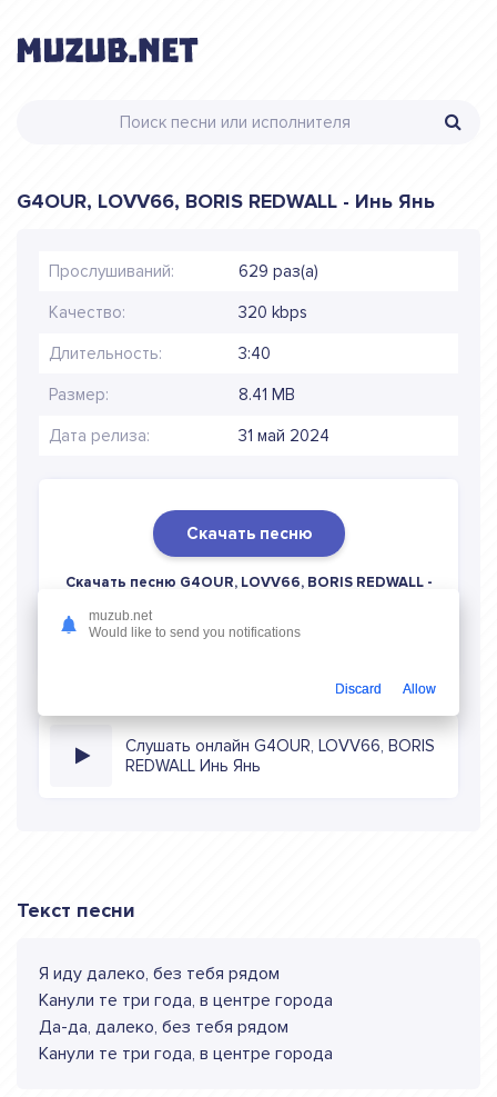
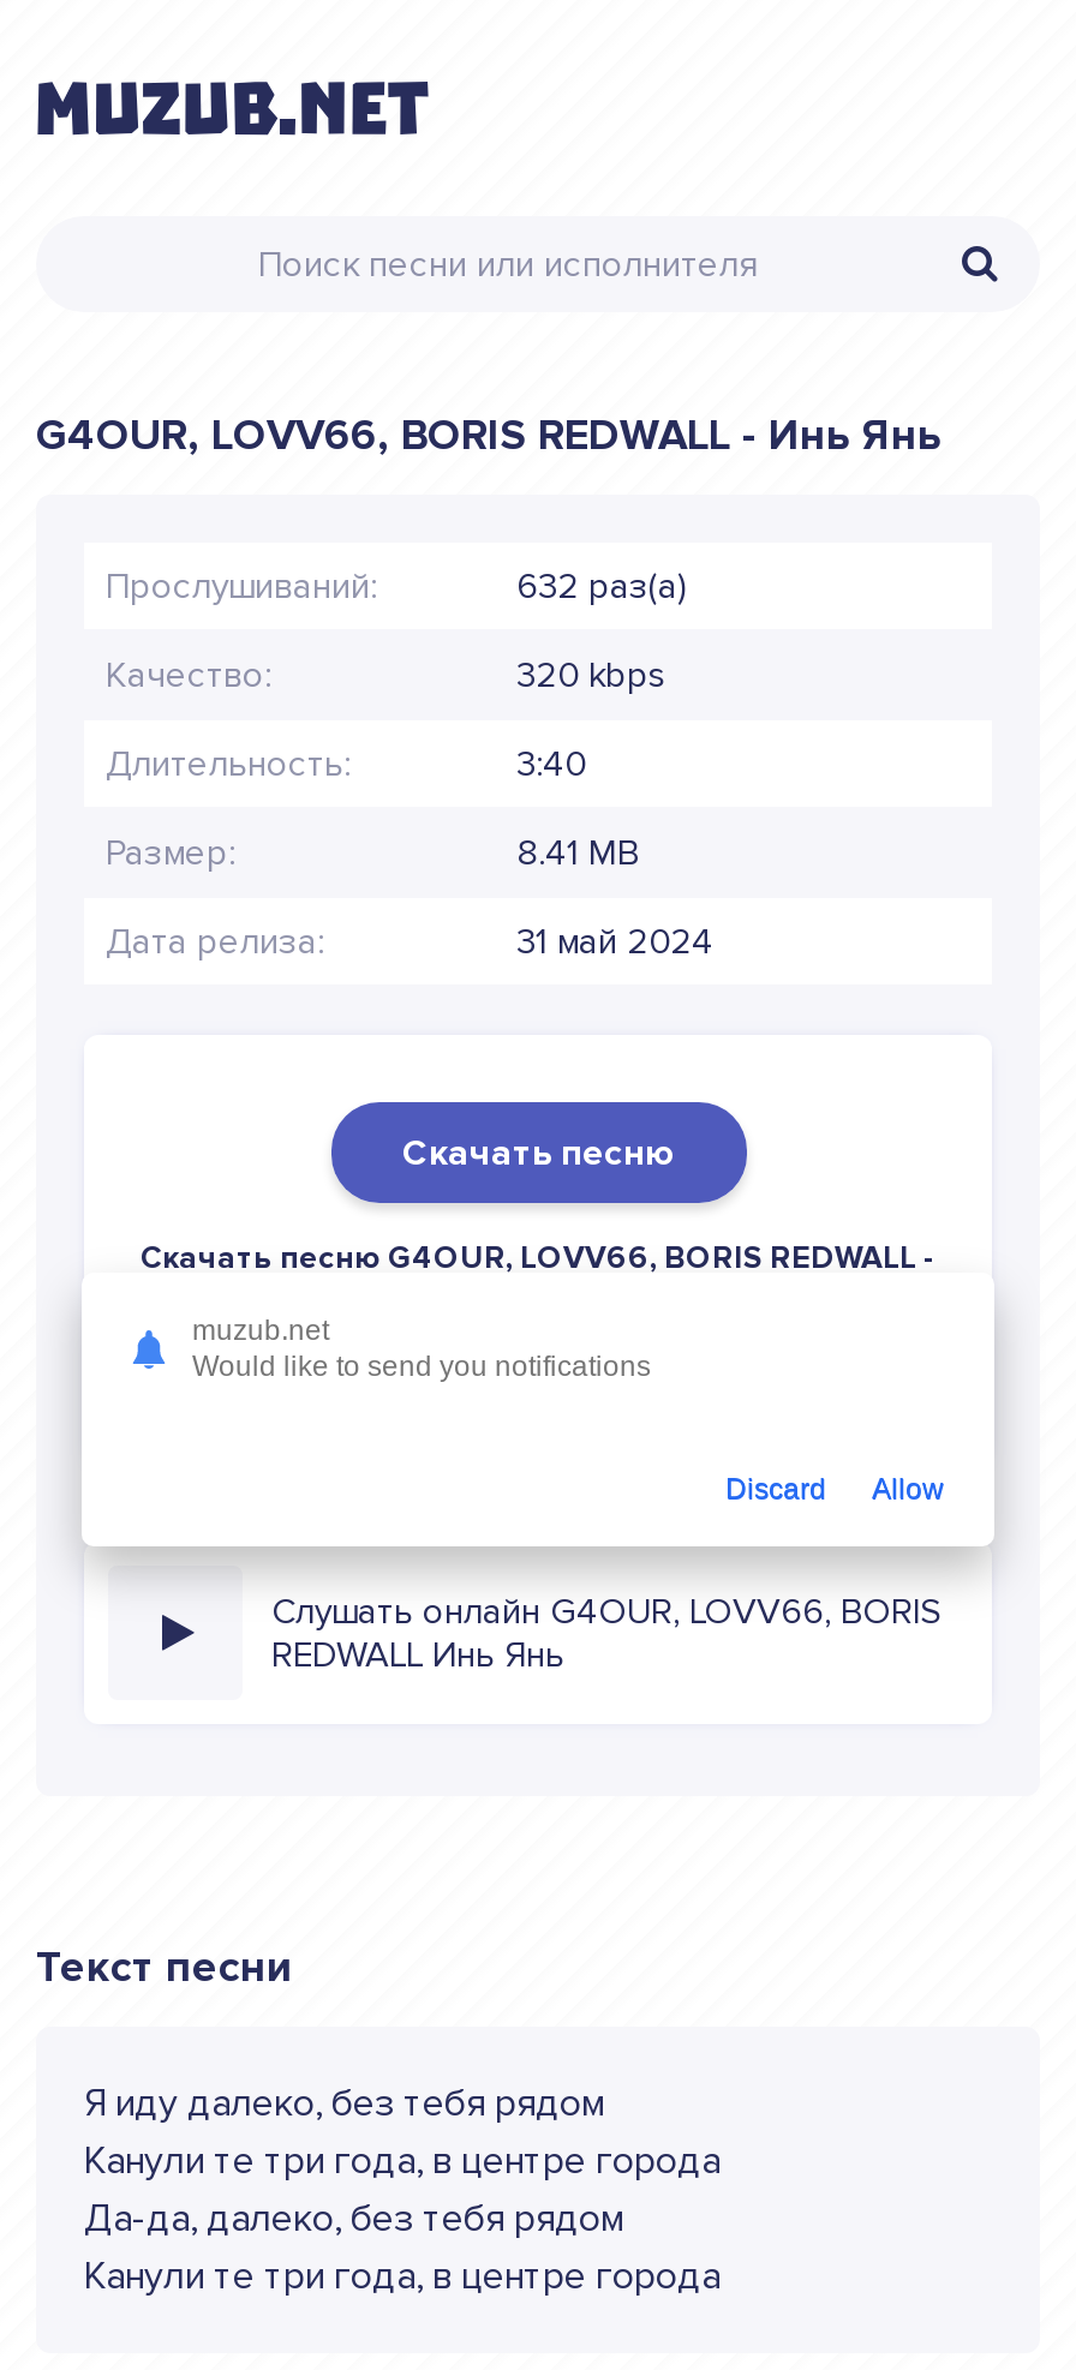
- 629 раз(а)
+ 632 раз(а)
